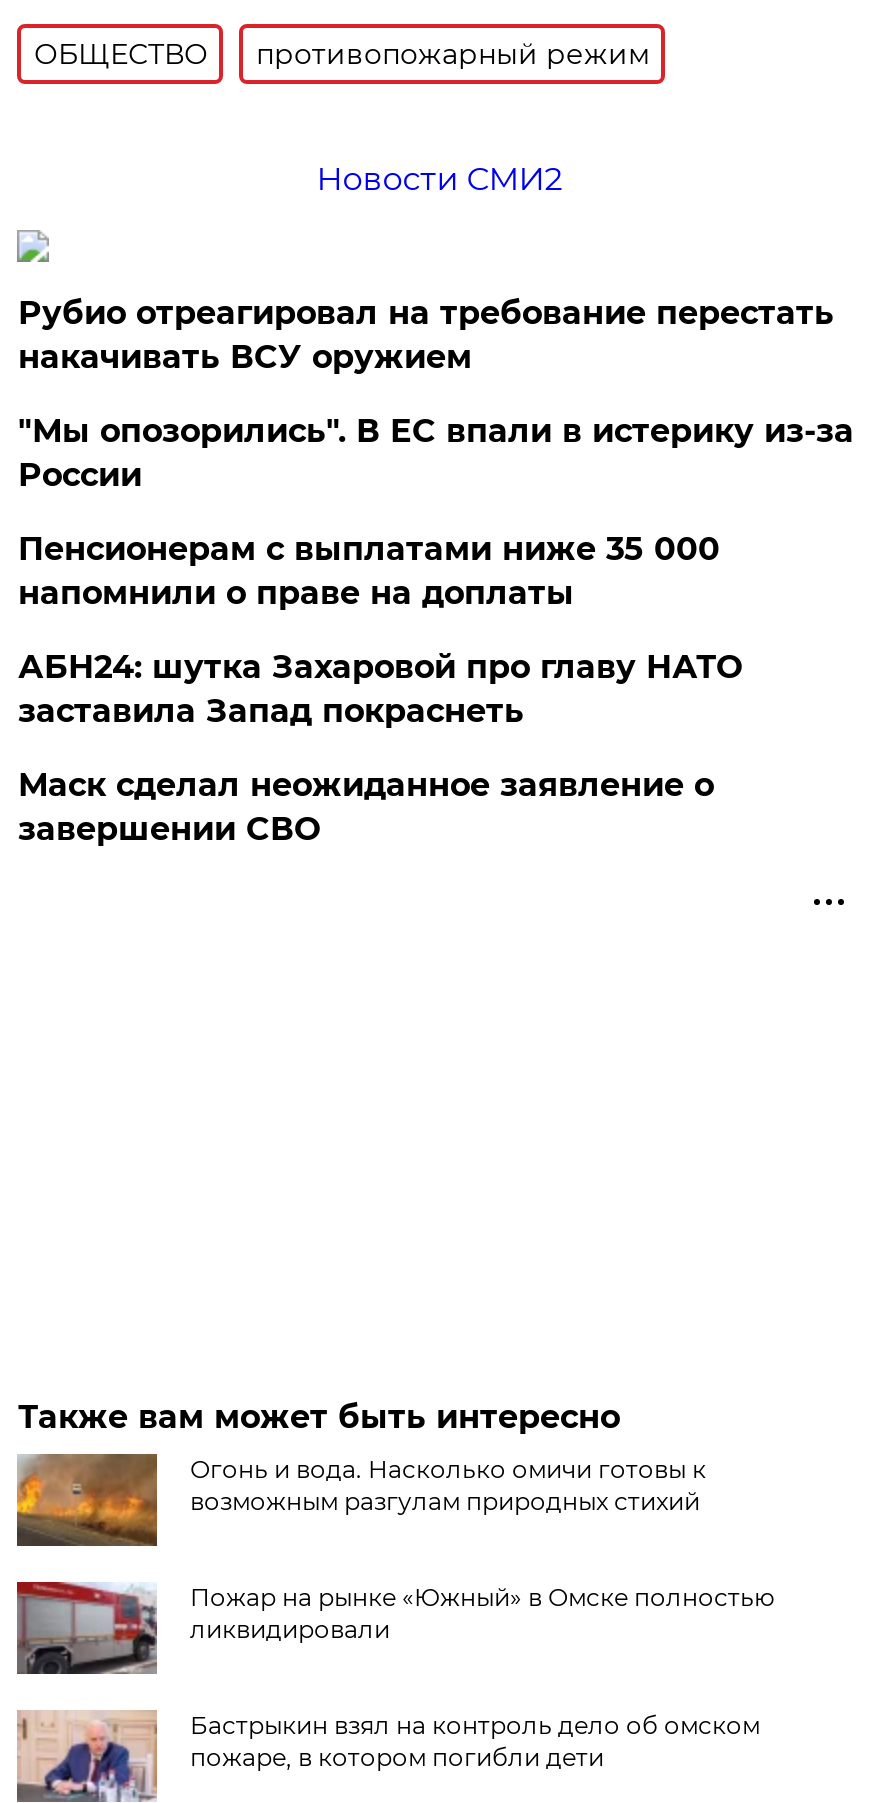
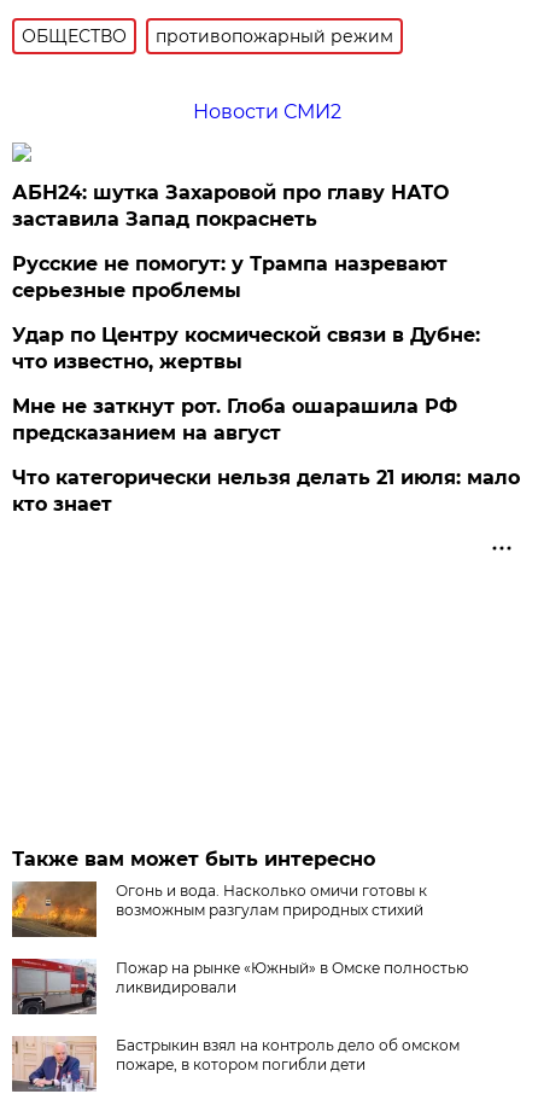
- Рубио отреагировал на требование перестать
- накачивать ВСУ оружием
- "Мы опозорились". В ЕС впали в истерику из-за
- России
- Пенсионерам с выплатами ниже 35 000
- напомнили о праве на доплаты

moved up: АБН24: шутка Захаровой про главу НАТО | заставила Запад покраснеть

- Маск сделал неожиданное заявление о
- завершении СВО
+ Русские не помогут: у Трампа назревают
+ серьезные проблемы
+ Удар по Центру космической связи в Дубне:
+ что известно, жертвы
+ Мне не заткнут рот. Глоба ошарашила РФ
+ предсказанием на август
+ Что категорически нельзя делать 21 июля: мало
+ кто знает
